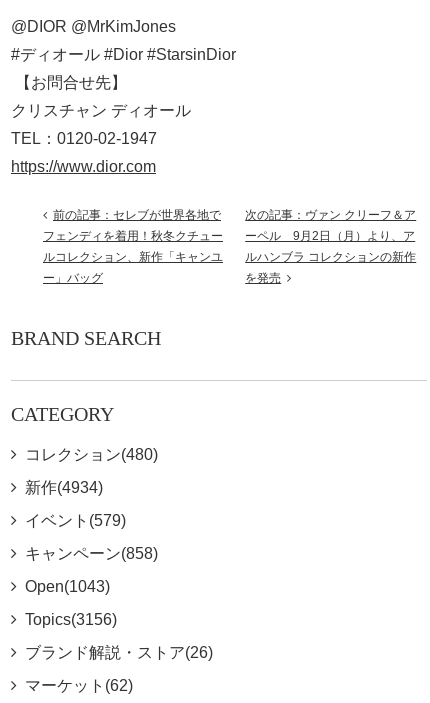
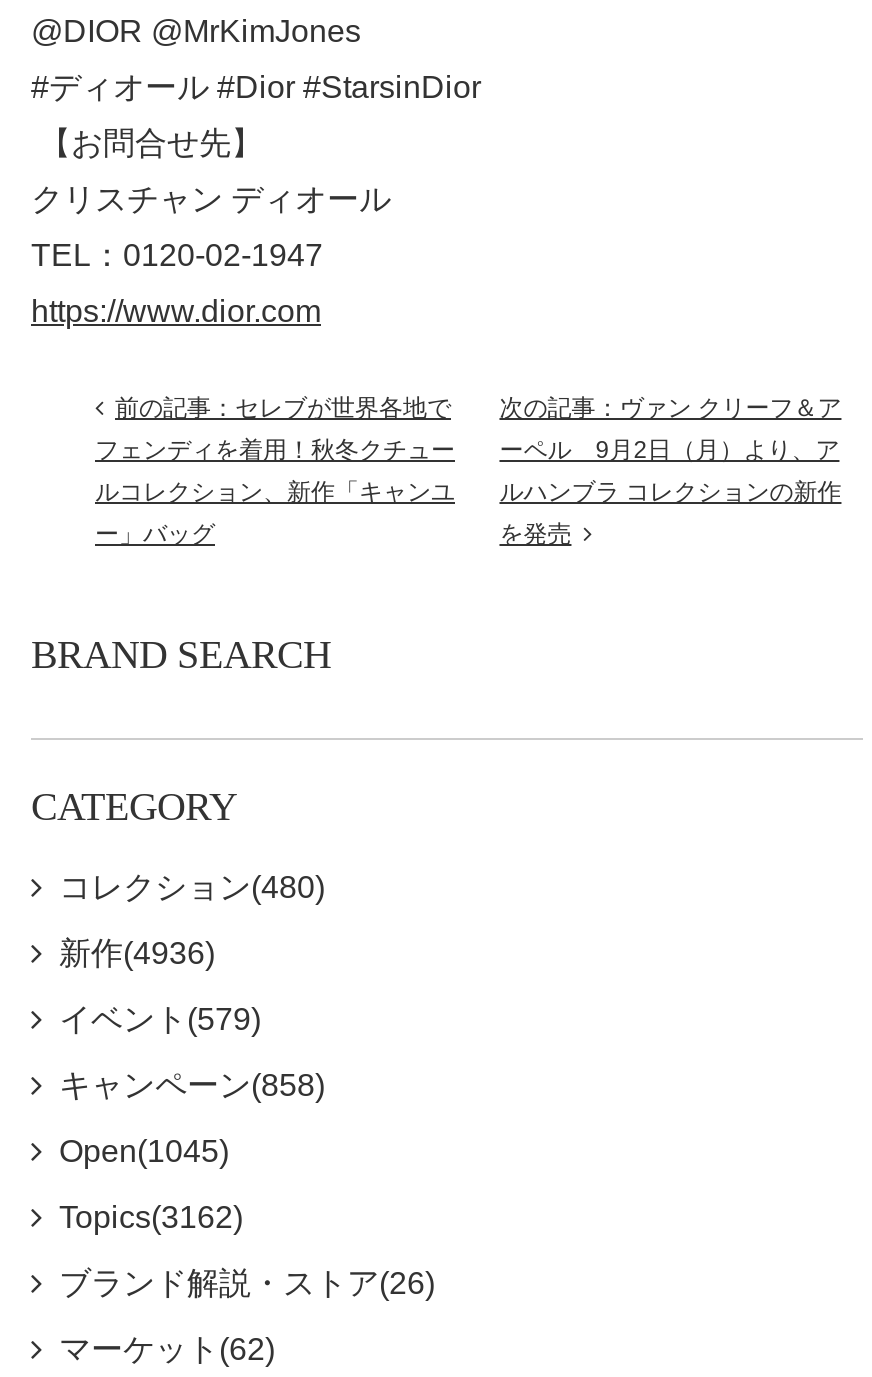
- 新作(4934)
+ 新作(4936)

- Open(1043)
+ Open(1045)

- Topics(3156)
+ Topics(3162)
